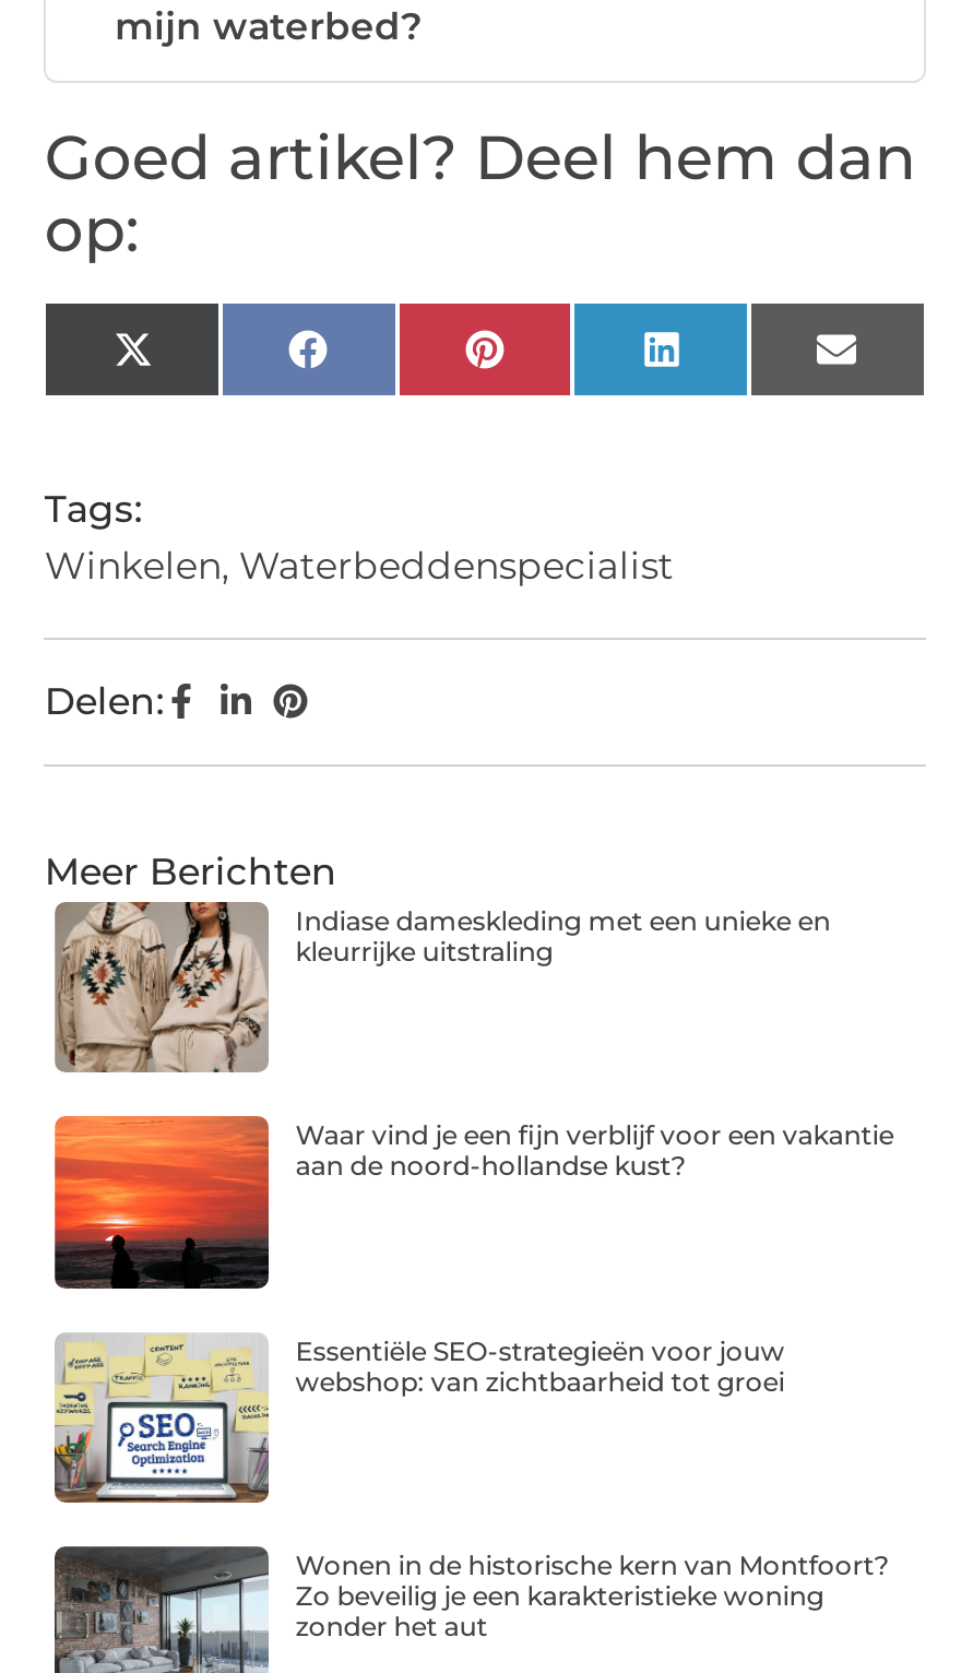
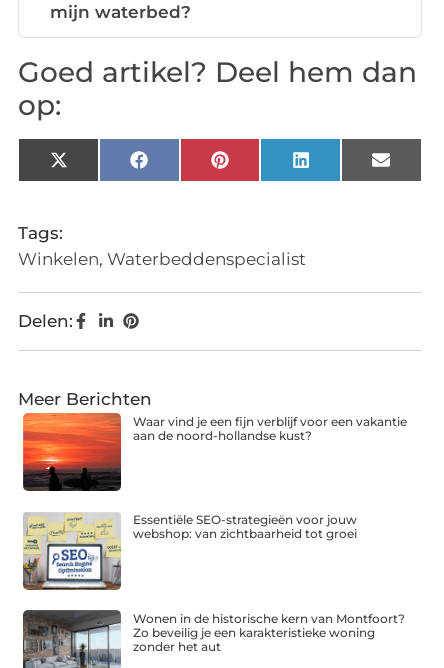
- [image]
- Indiase dameskleding met een unieke en
- kleurrijke uitstraling
